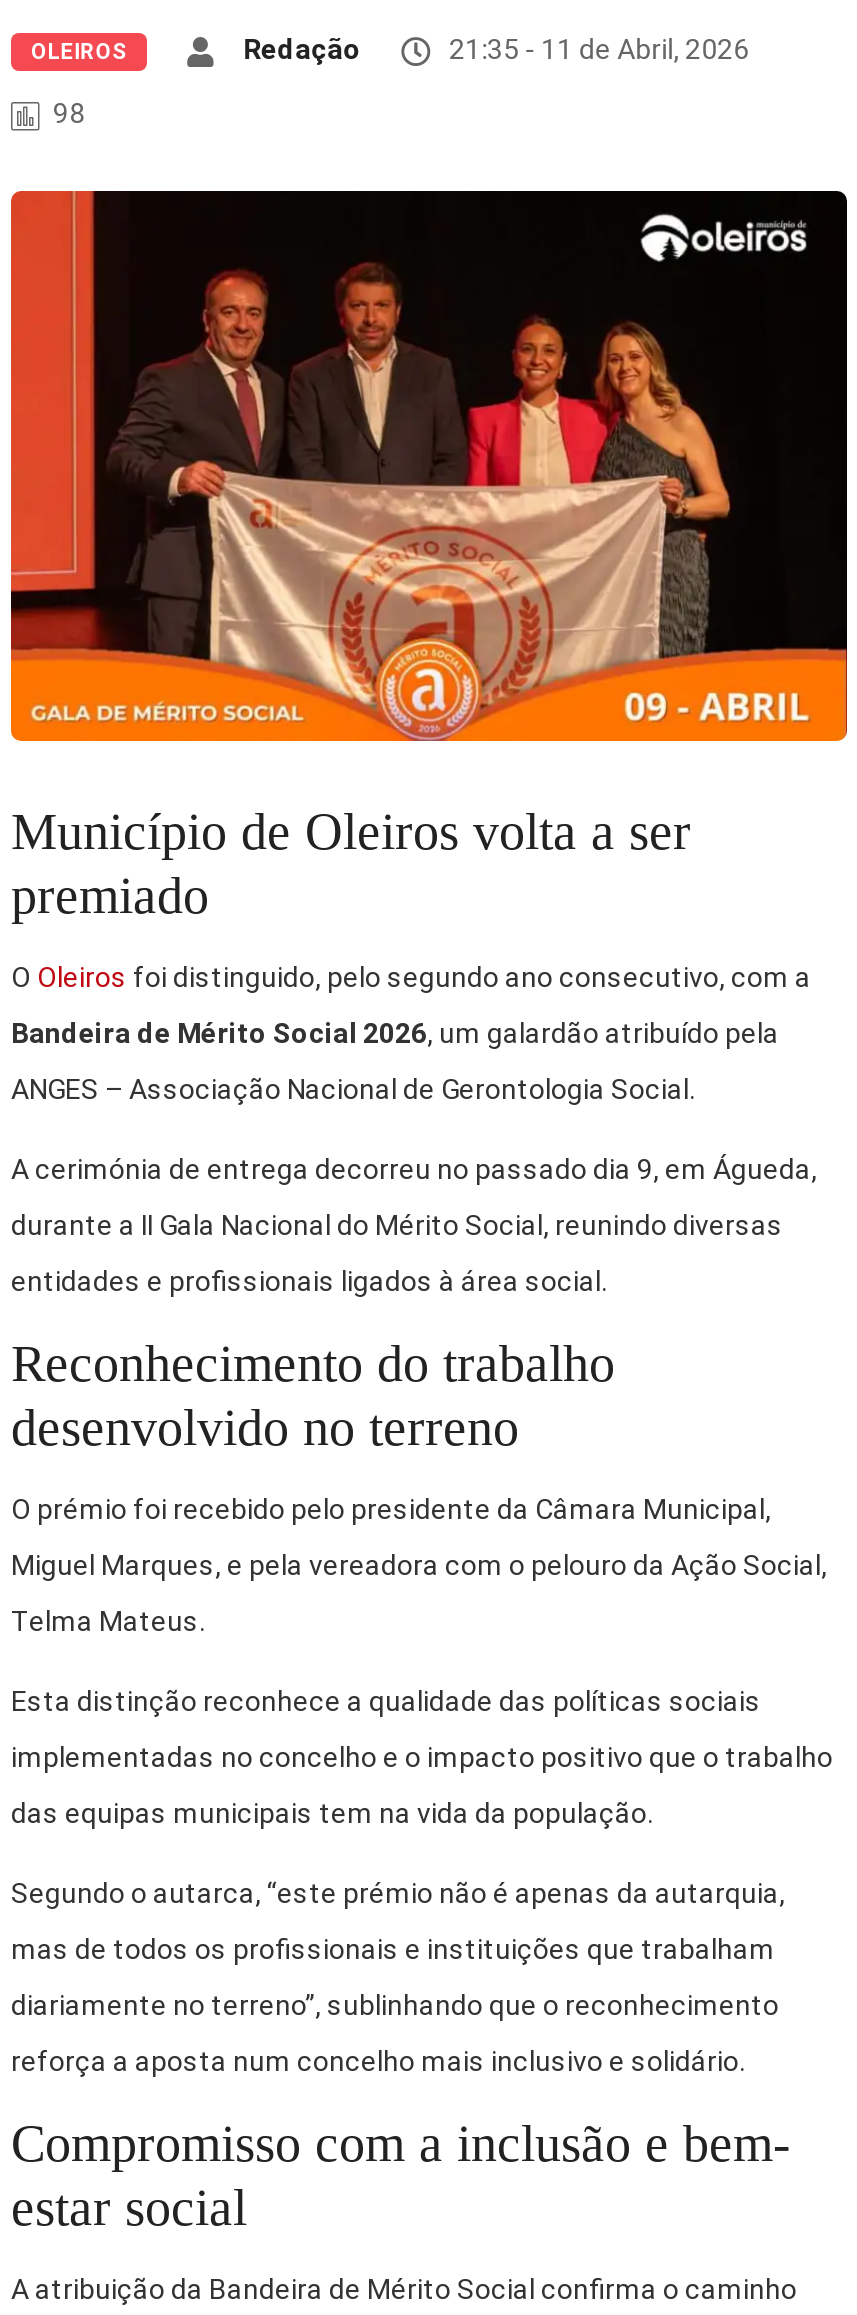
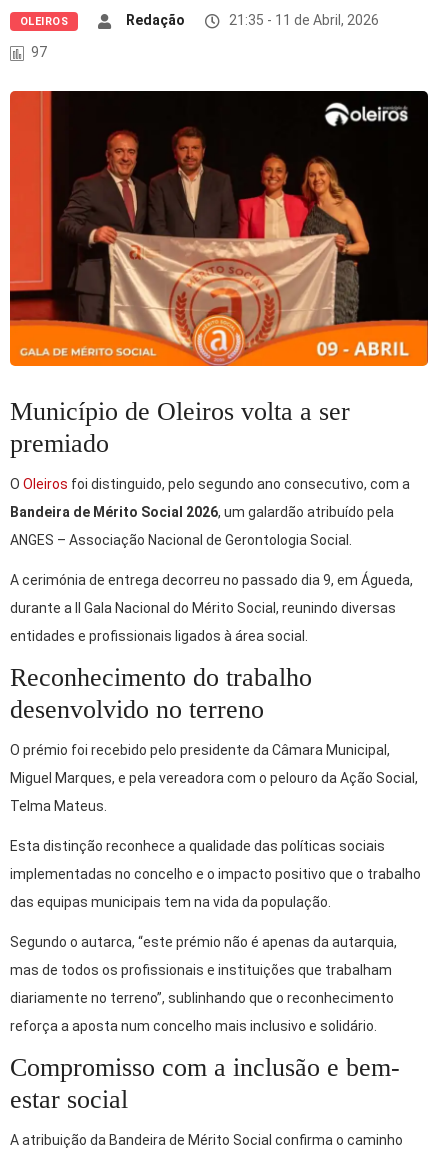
- 98
+ 97
